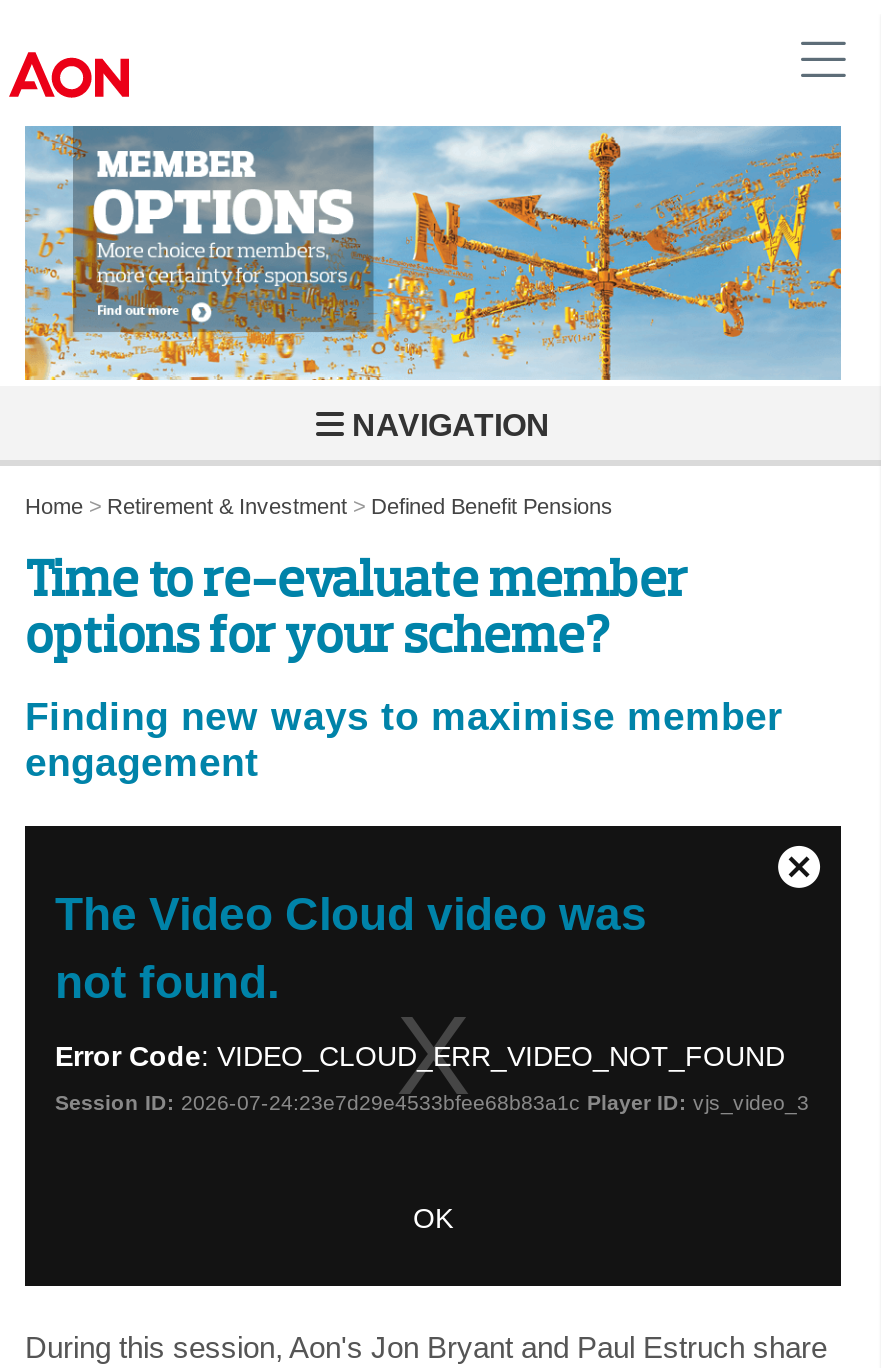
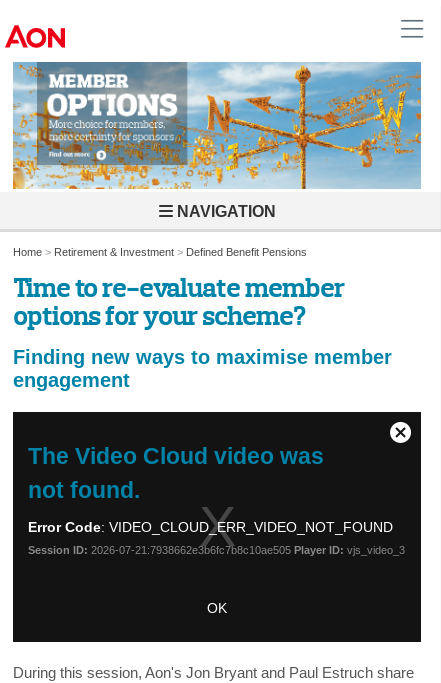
- Session ID: 2026-07-24:23e7d29e4533bfee68b83a1c Player ID: vjs_video_3
+ Session ID: 2026-07-21:7938662e3b6fc7b8c10ae505 Player ID: vjs_video_3
